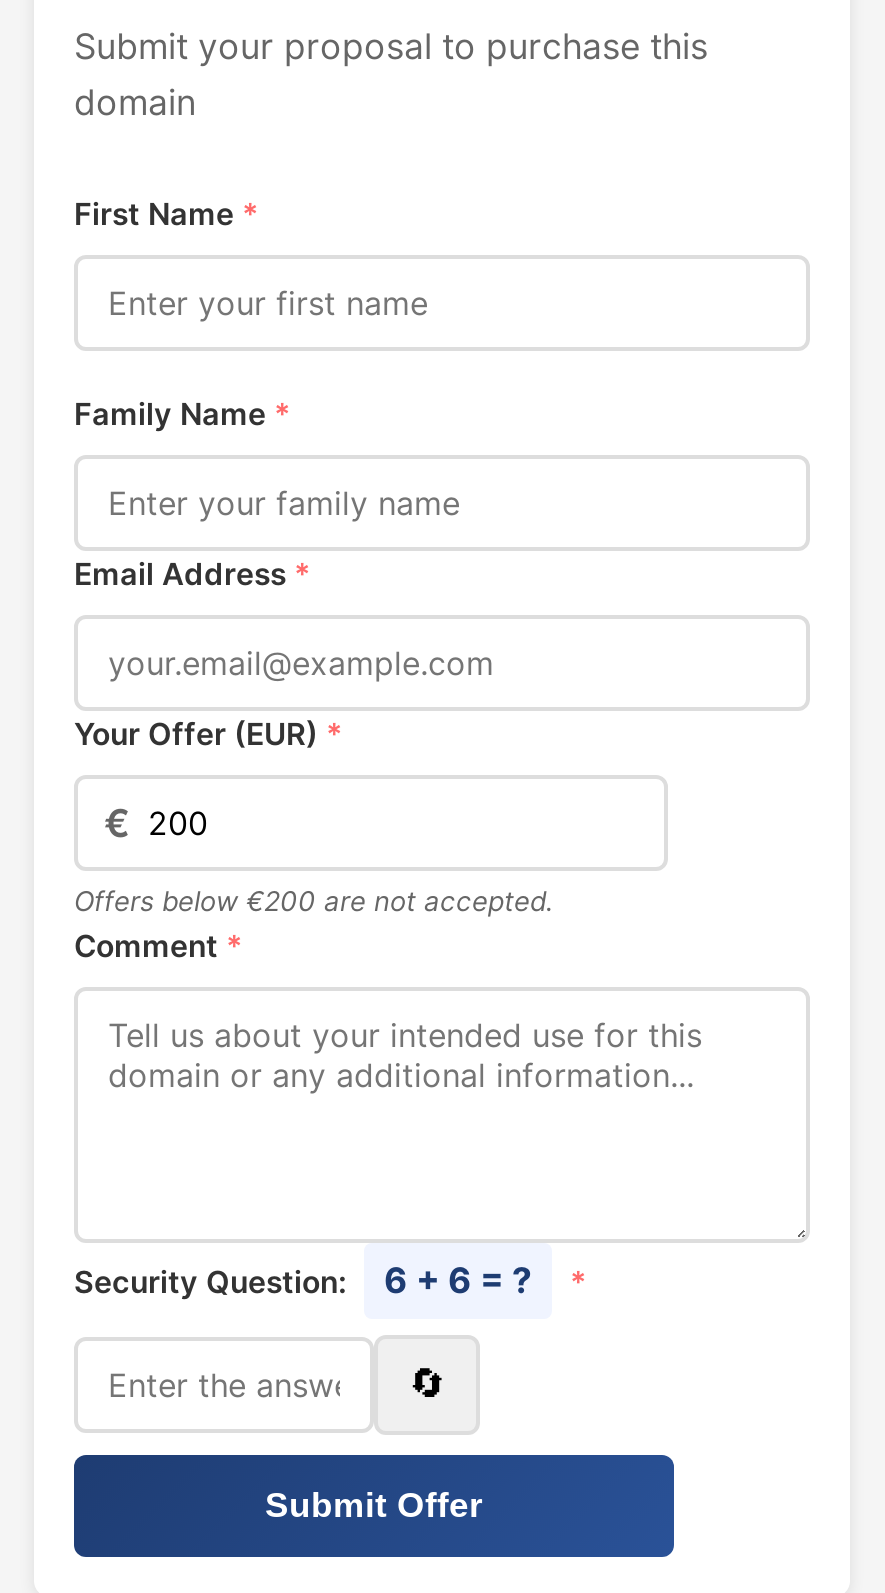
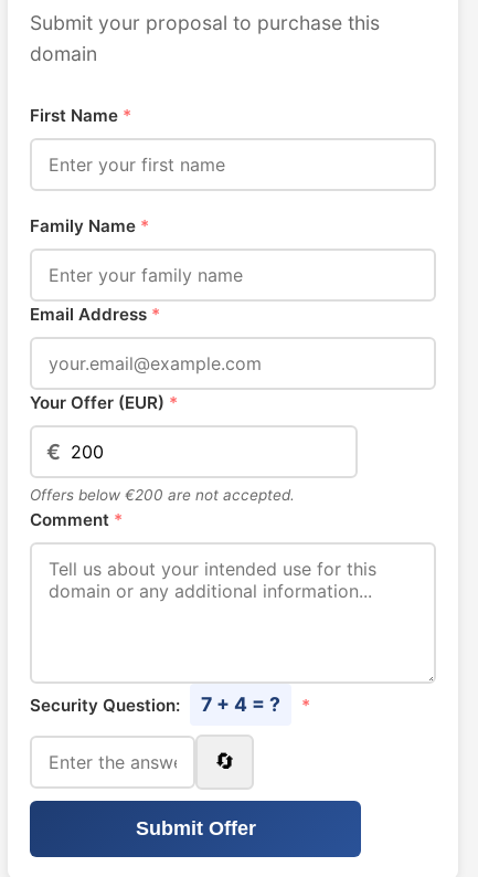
- 6 + 6 = ?
+ 7 + 4 = ?
